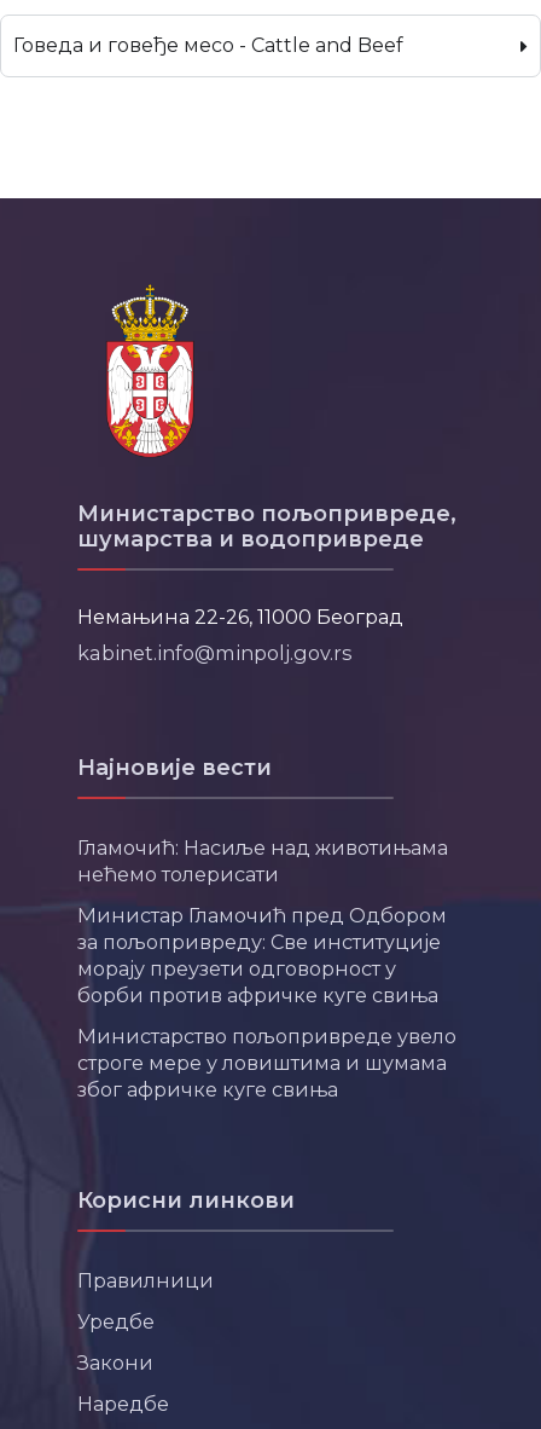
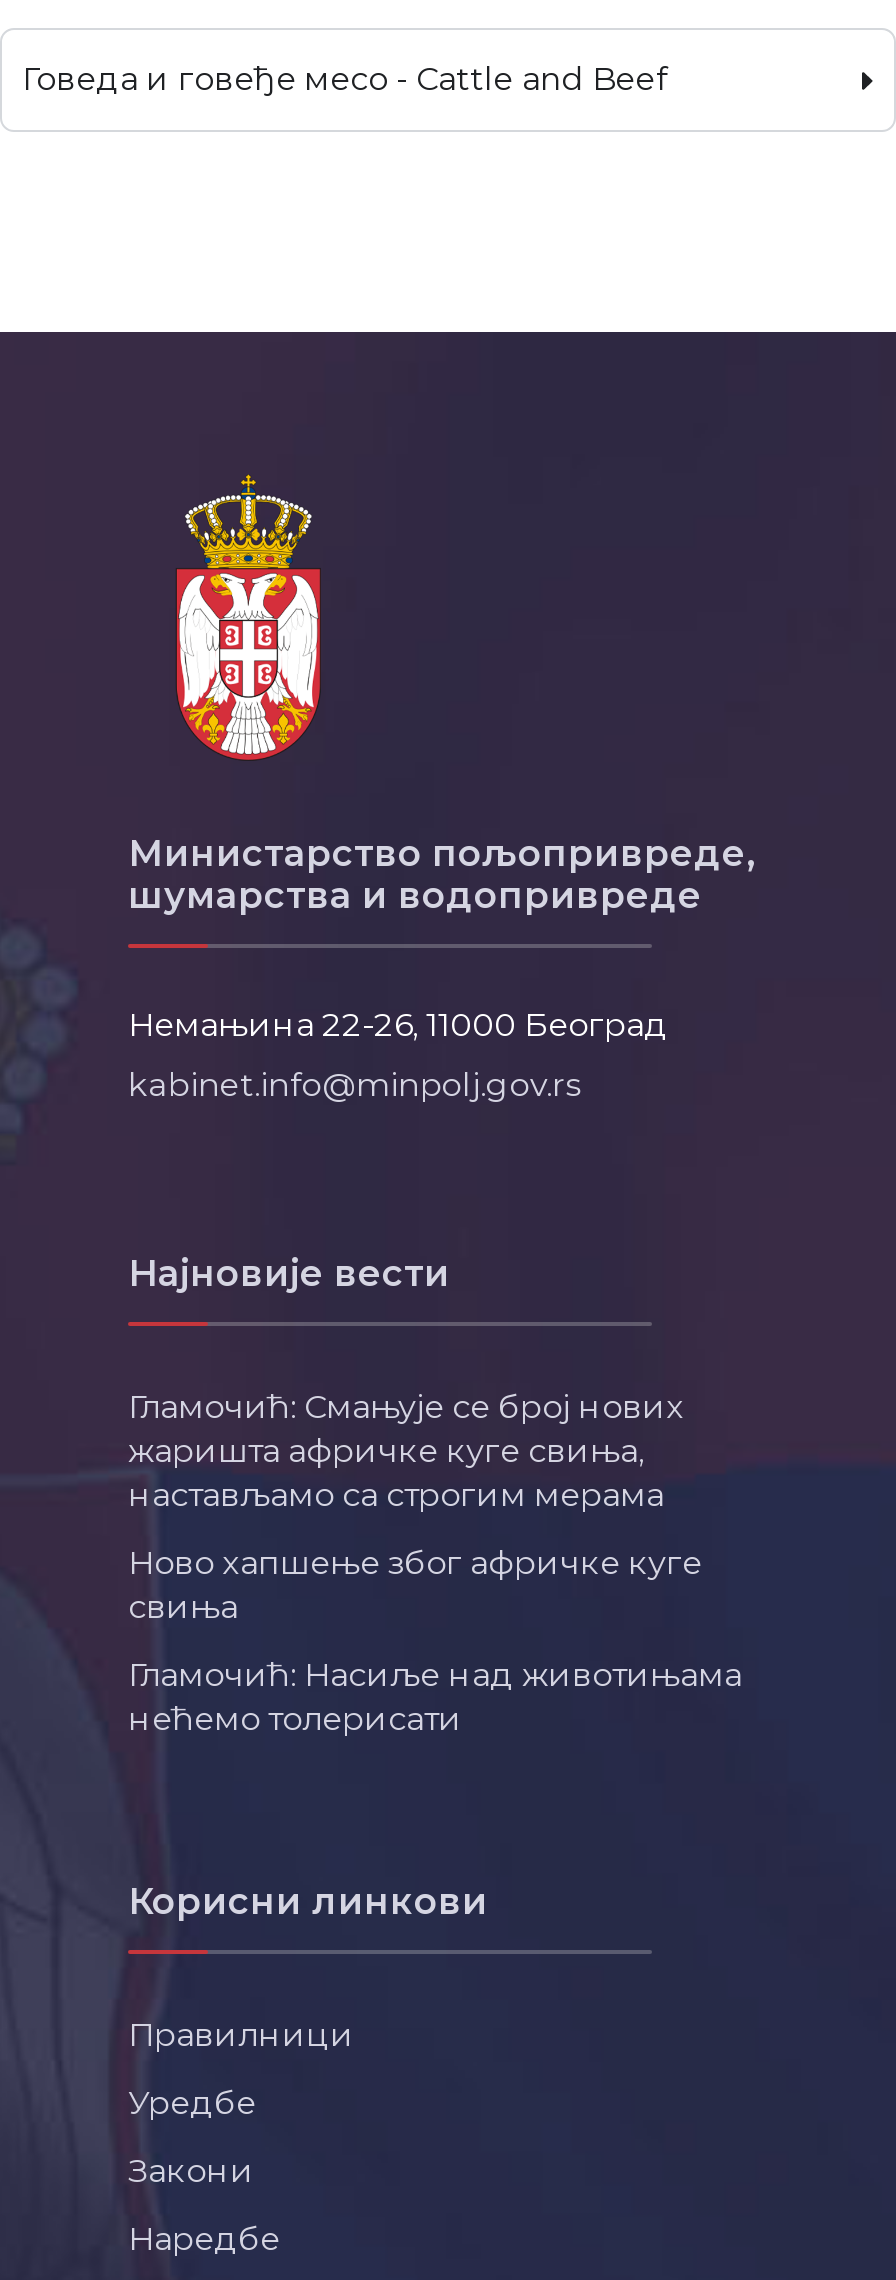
+ Гламочић: Смањује се број нових
+ жаришта афричке куге свиња,
+ настављамо са строгим мерама
+ Ново хапшење због афричке куге
+ свиња

moved down: Гламочић: Насиље над животињама | нећемо толерисати

- Министар Гламочић пред Одбором
- за пољопривреду: Све институције
- морају преузети одговорност у
- борби против афричке куге свиња
- Министарство пољопривреде увело
- строге мере у ловиштима и шумама
- због афричке куге свиња
